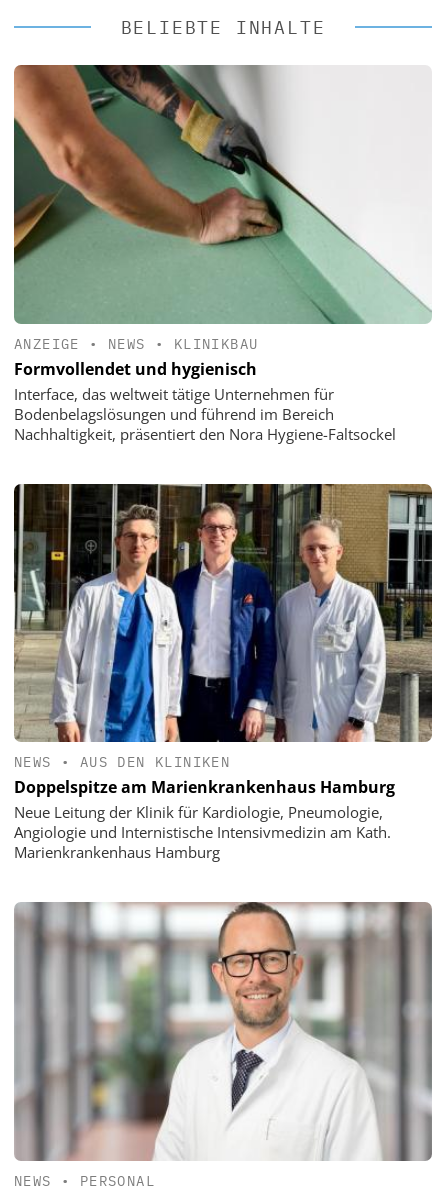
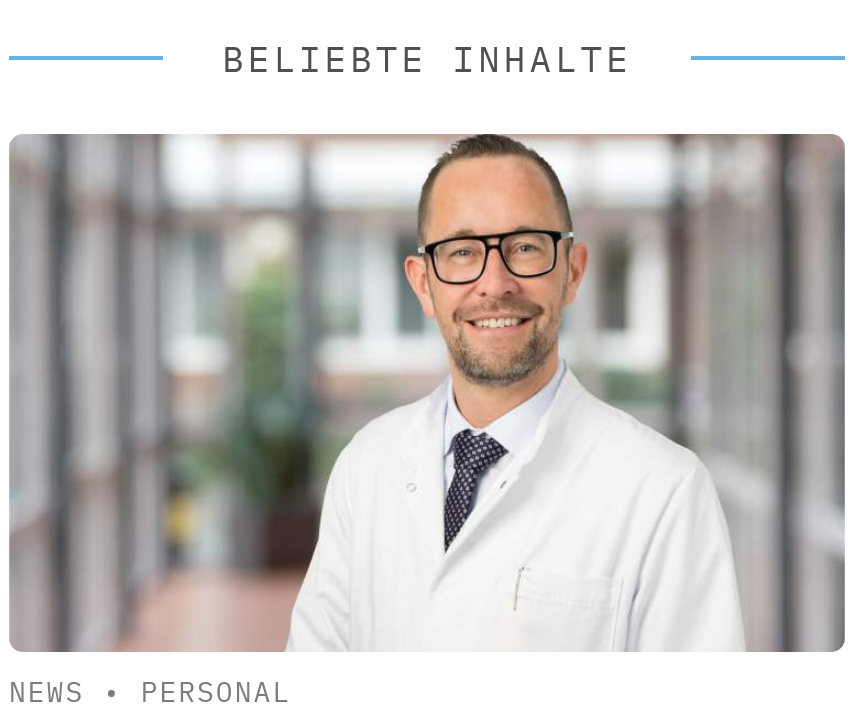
- [image]
- ANZEIGE • NEWS • KLINIKBAU
- Formvollendet und hygienisch
- Interface, das weltweit tätige Unternehmen für
- Bodenbelagslösungen und führend im Bereich
- Nachhaltigkeit, präsentiert den Nora Hygiene-Faltsockel

- [image]
- NEWS • AUS DEN KLINIKEN
- Doppelspitze am Marienkrankenhaus Hamburg
- Neue Leitung der Klinik für Kardiologie, Pneumologie,
- Angiologie und Internistische Intensivmedizin am Kath.
- Marienkrankenhaus Hamburg
